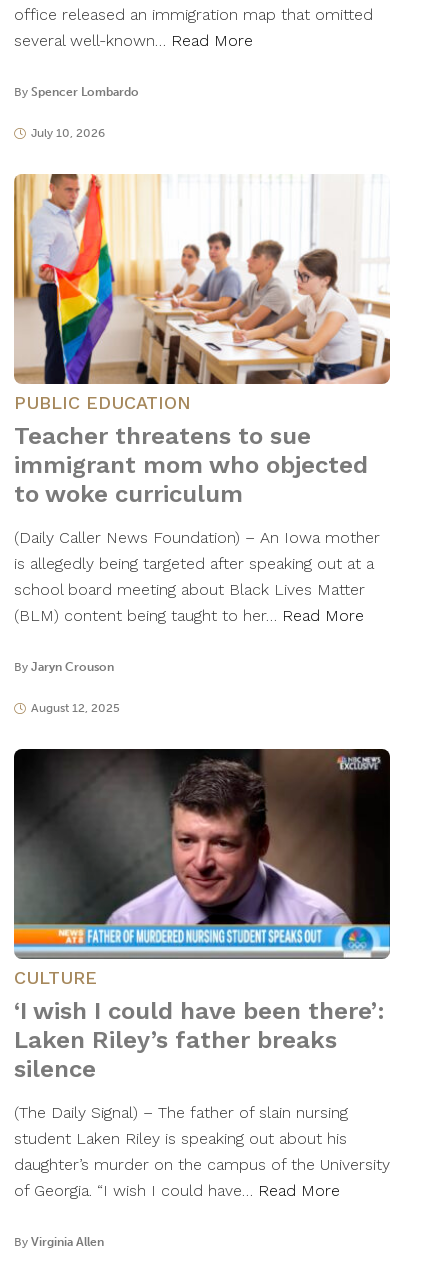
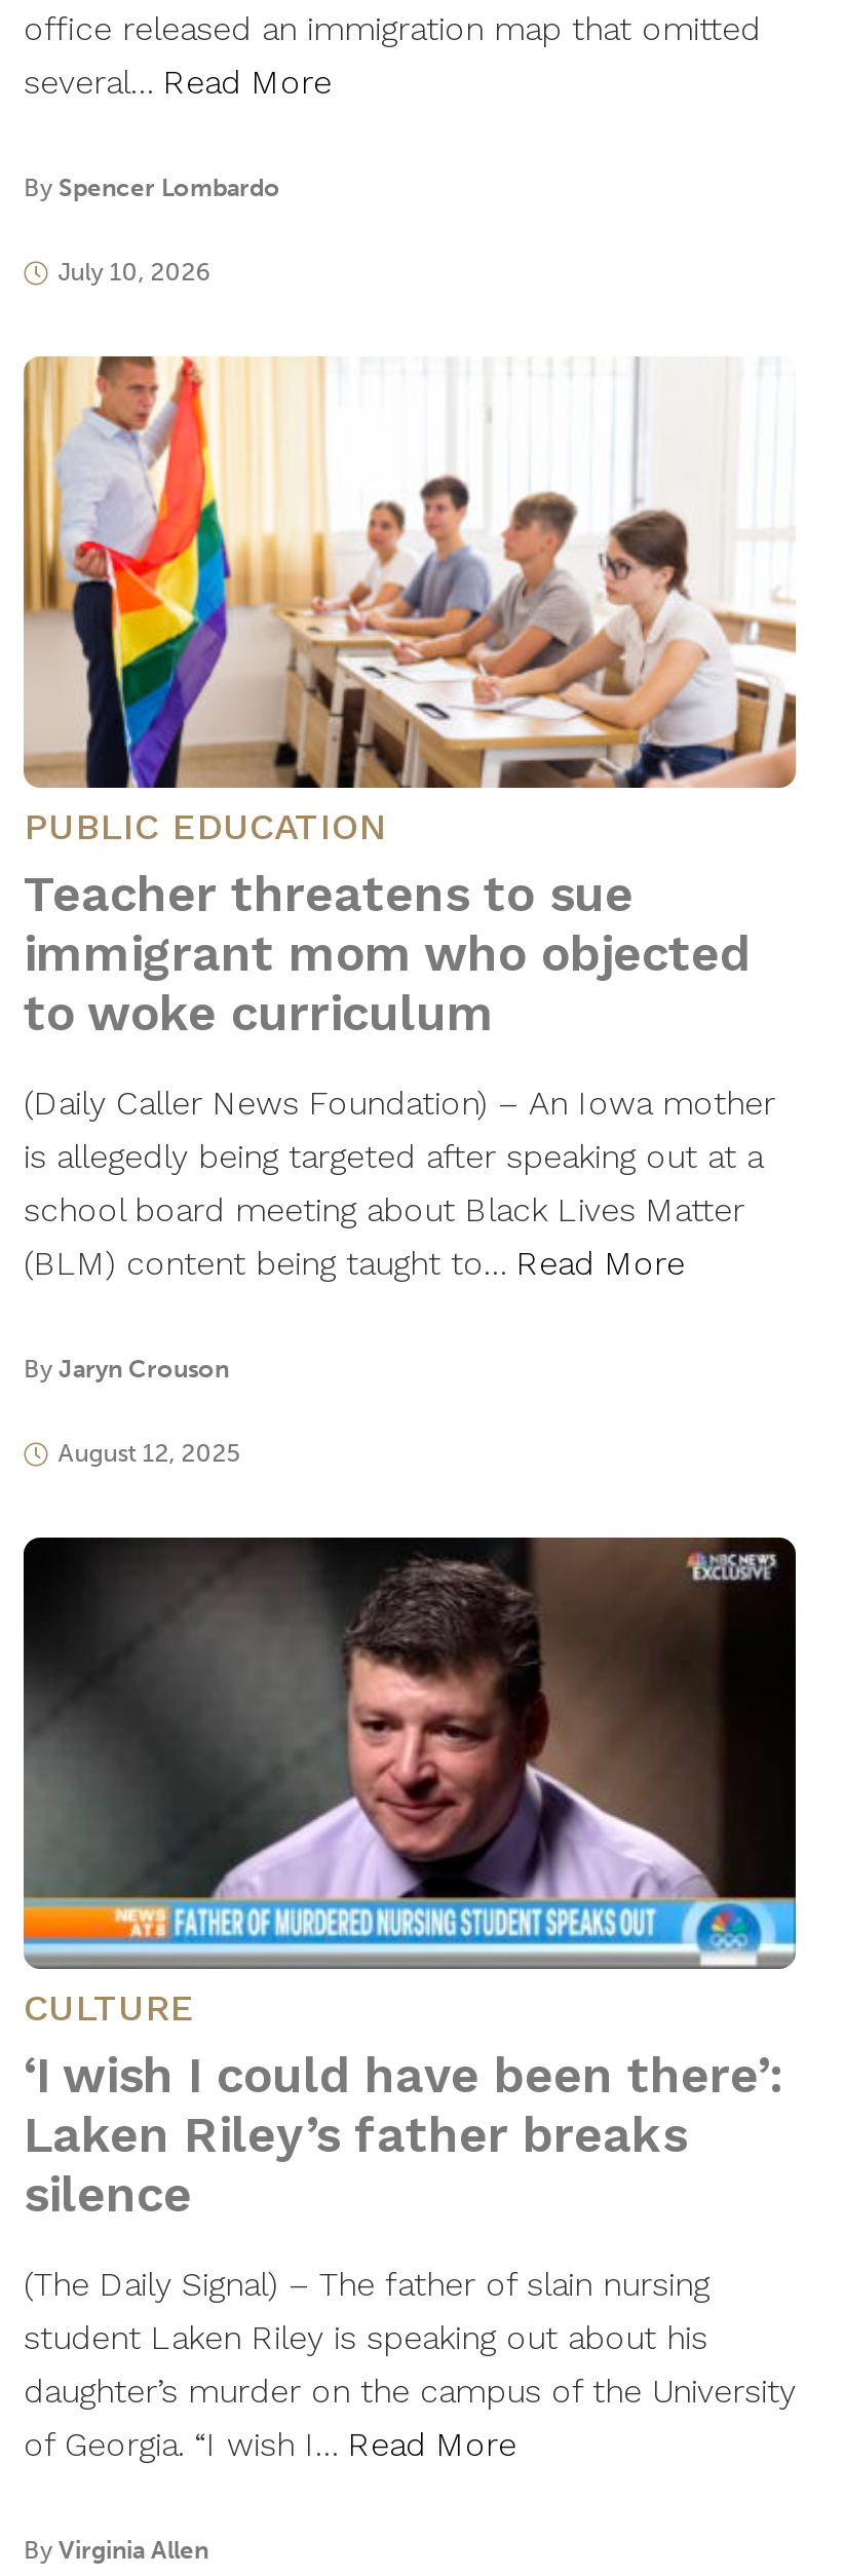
- several well-known… Read More
+ several… Read More

- (BLM) content being taught to her… Read More
+ (BLM) content being taught to… Read More

- of Georgia. “I wish I could have… Read More
+ of Georgia. “I wish I… Read More
